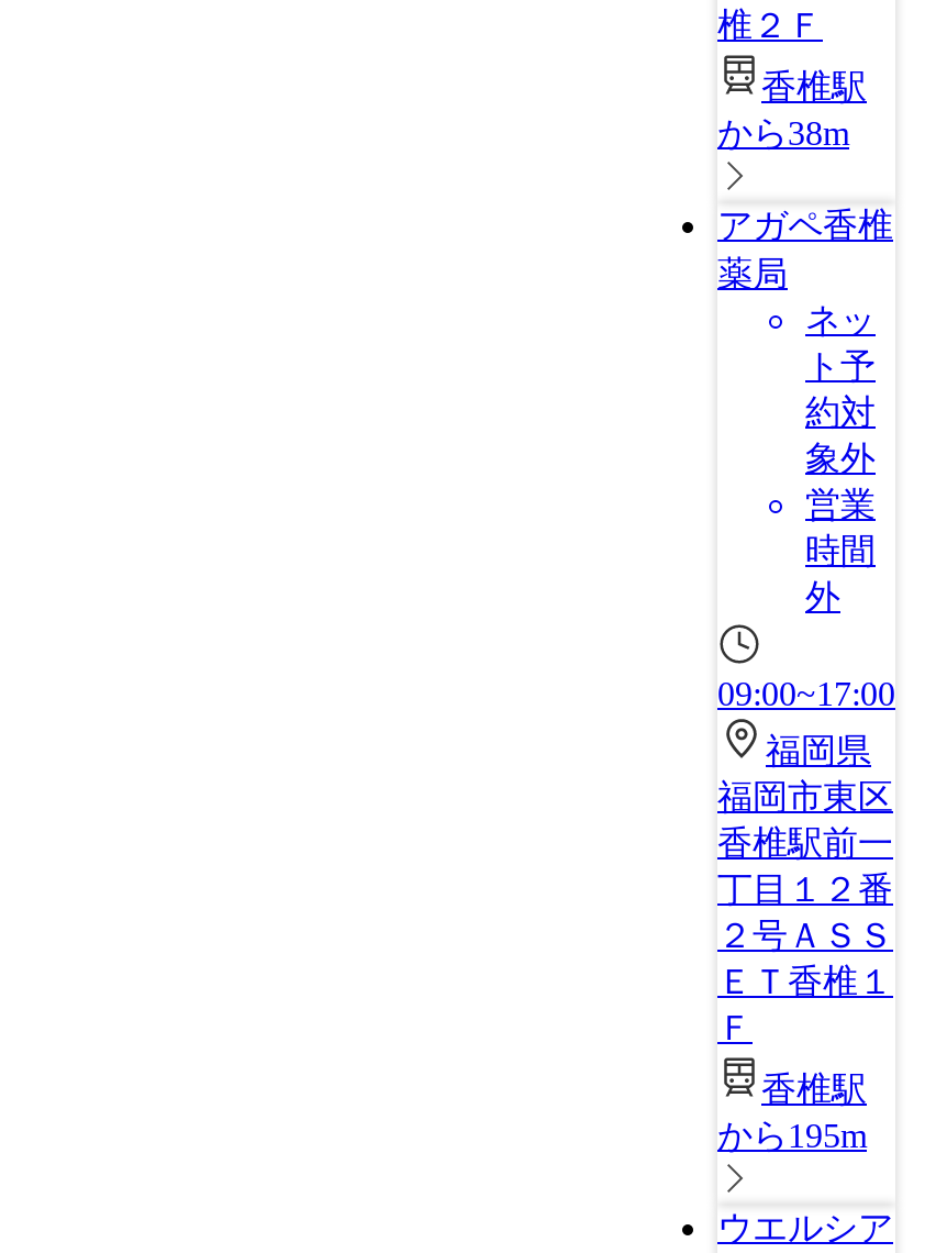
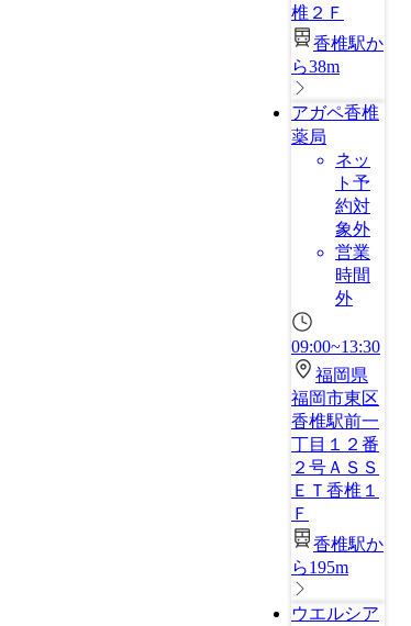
- 09:00~17:00
+ 09:00~13:30
